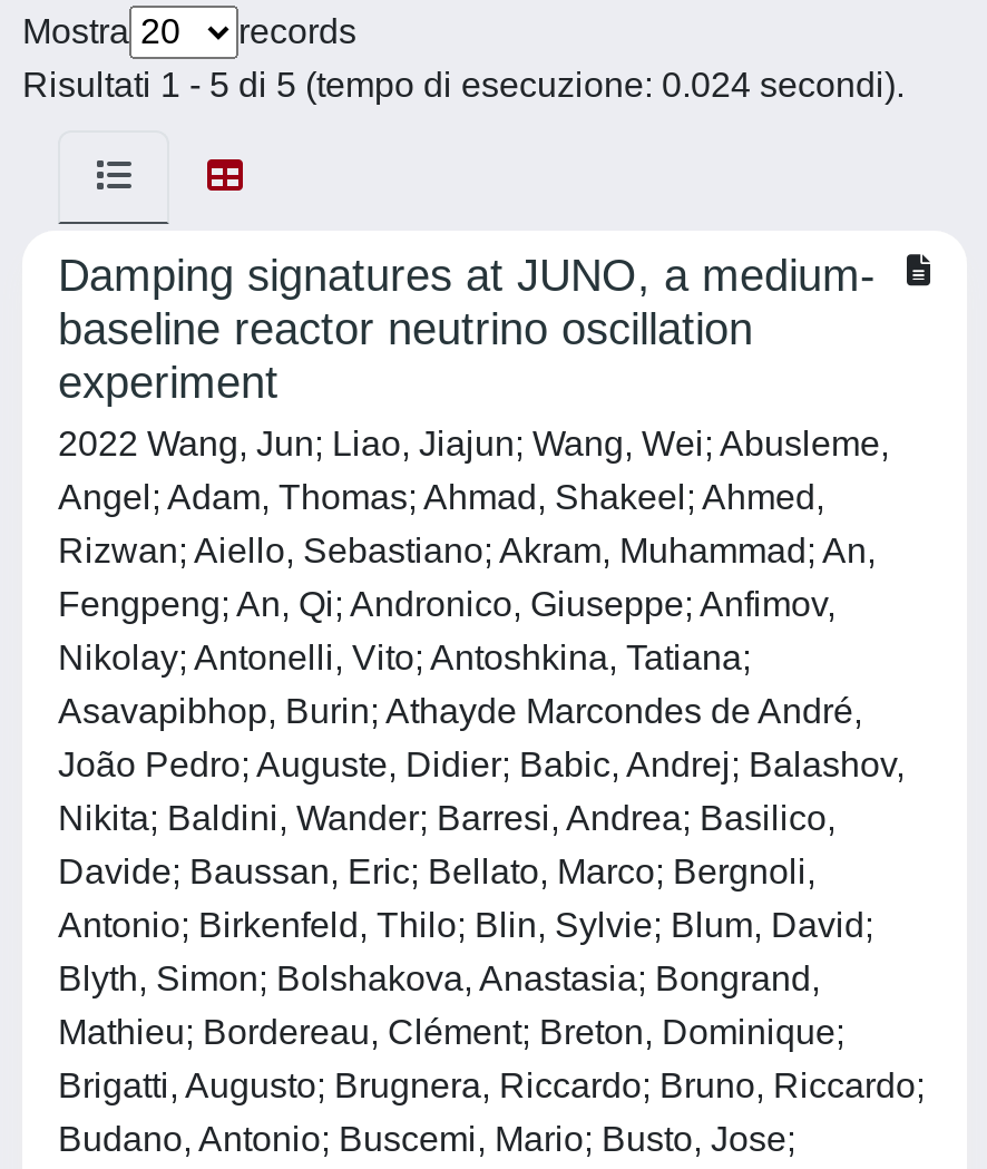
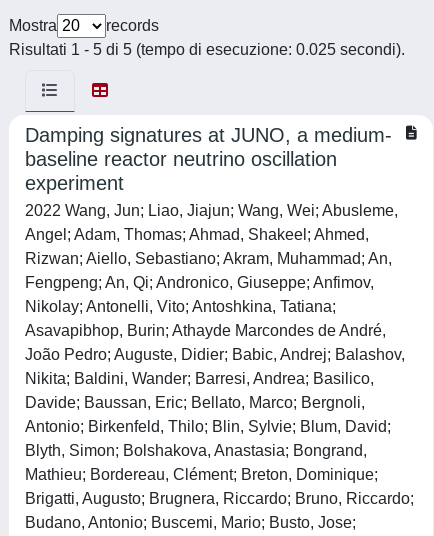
- Risultati 1 - 5 di 5 (tempo di esecuzione: 0.024 secondi).
+ Risultati 1 - 5 di 5 (tempo di esecuzione: 0.025 secondi).
